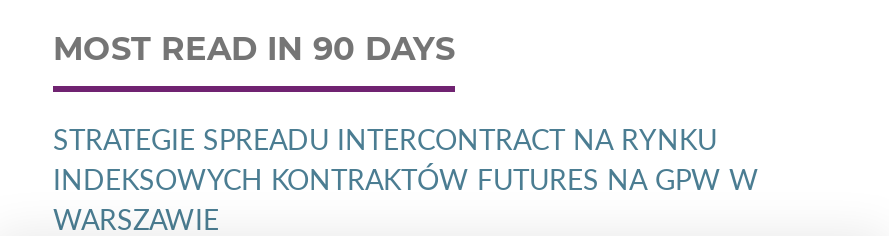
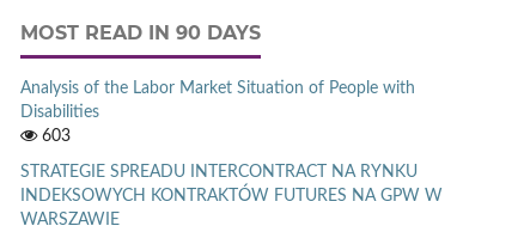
+ Analysis of the Labor Market Situation of People with
+ Disabilities
+ 603
